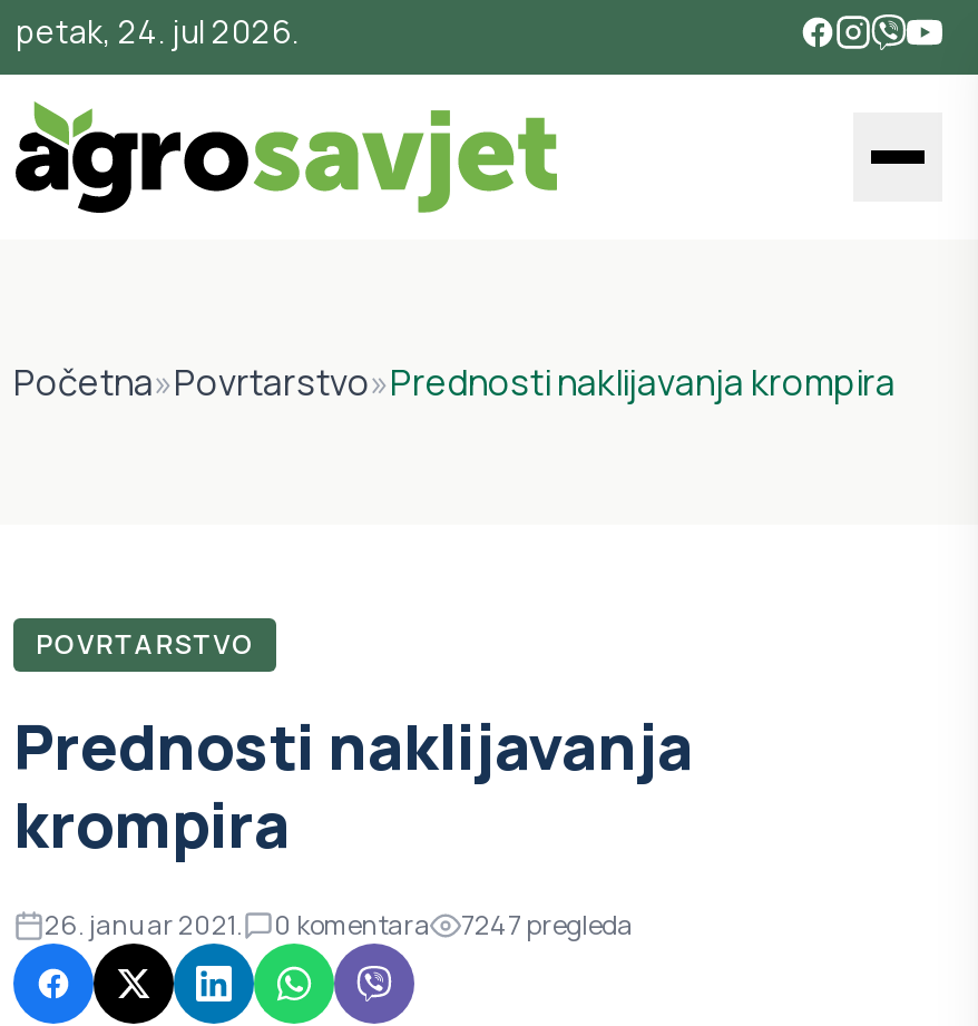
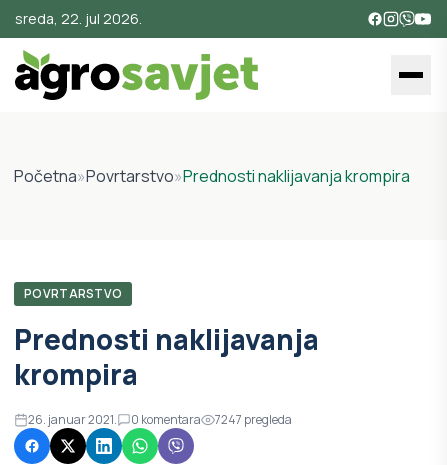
- petak, 24. jul 2026.
+ sreda, 22. jul 2026.
